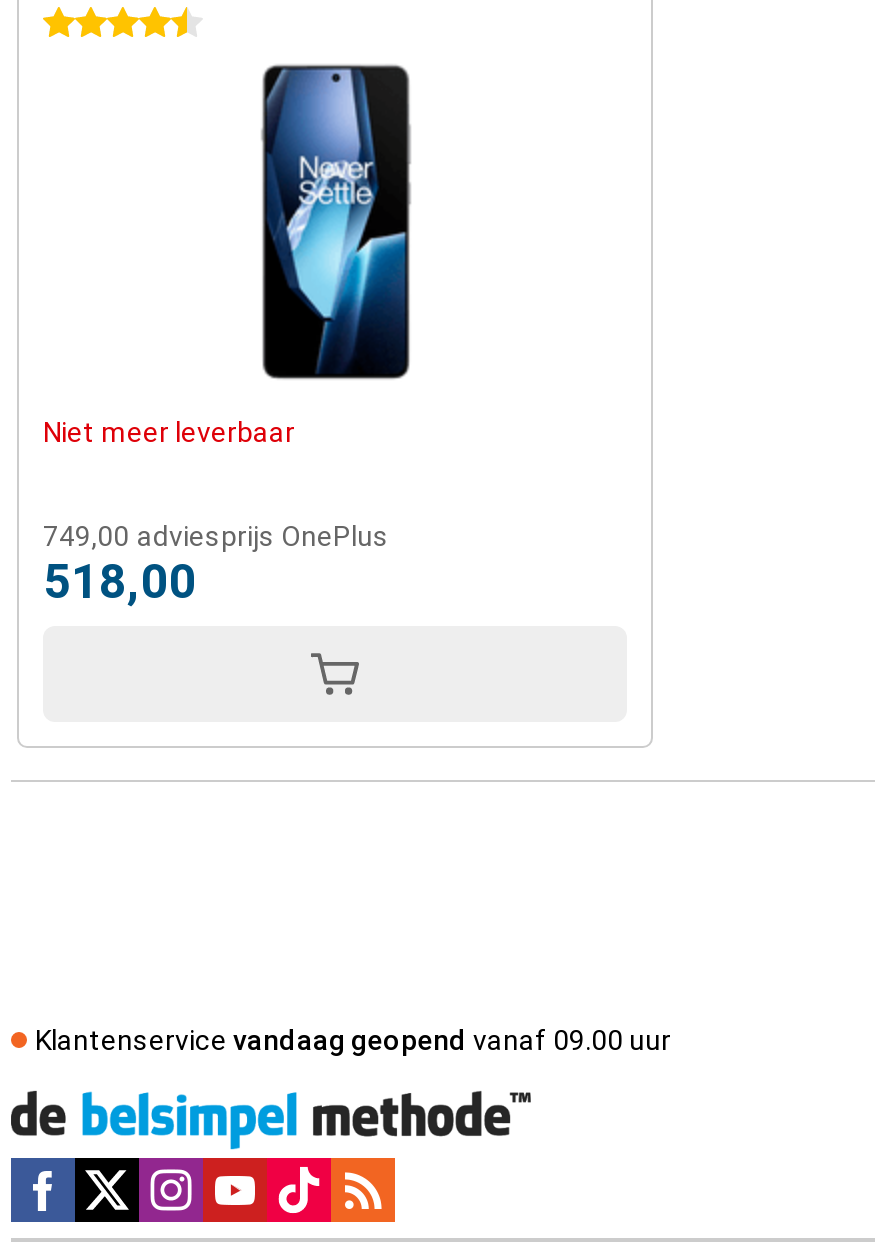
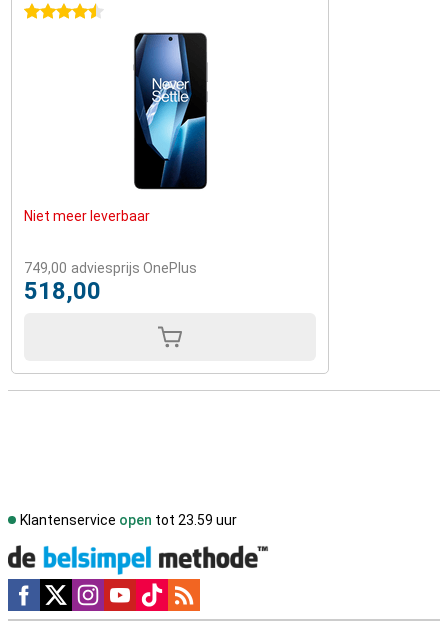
- Klantenservice vandaag geopend vanaf 09.00 uur
+ Klantenservice open tot 23.59 uur
